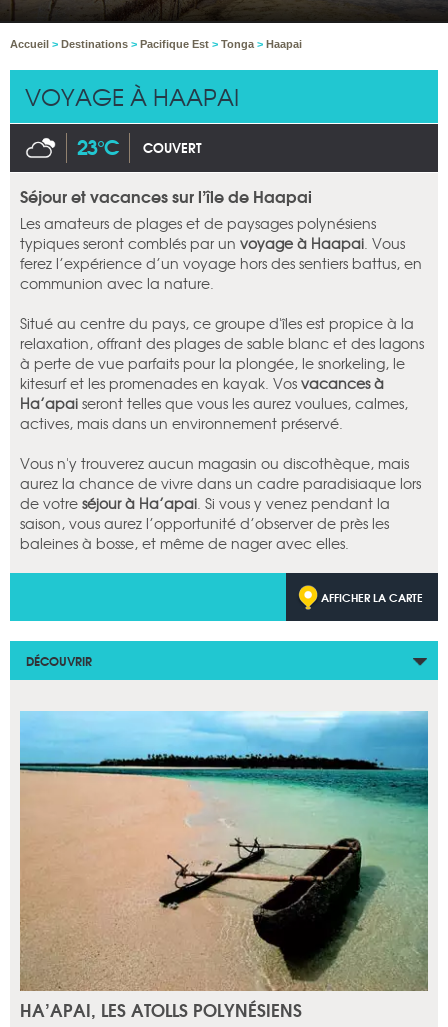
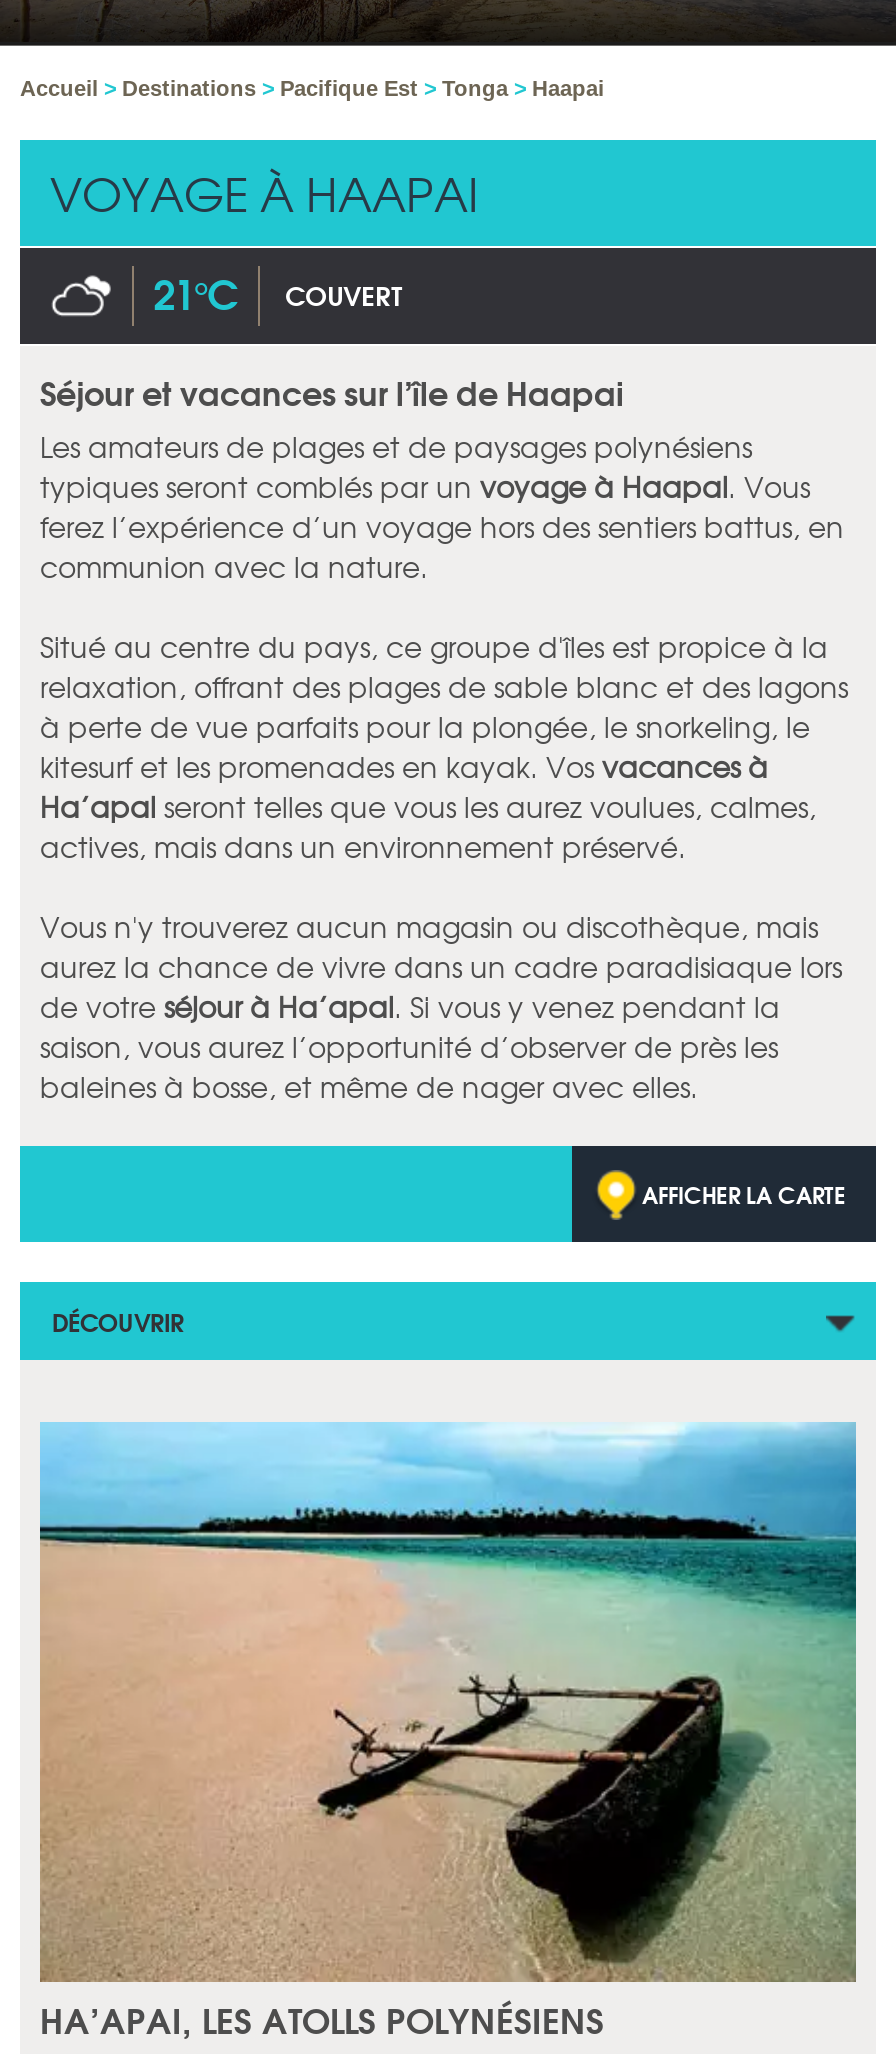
- 23°C COUVERT
+ 21°C COUVERT
